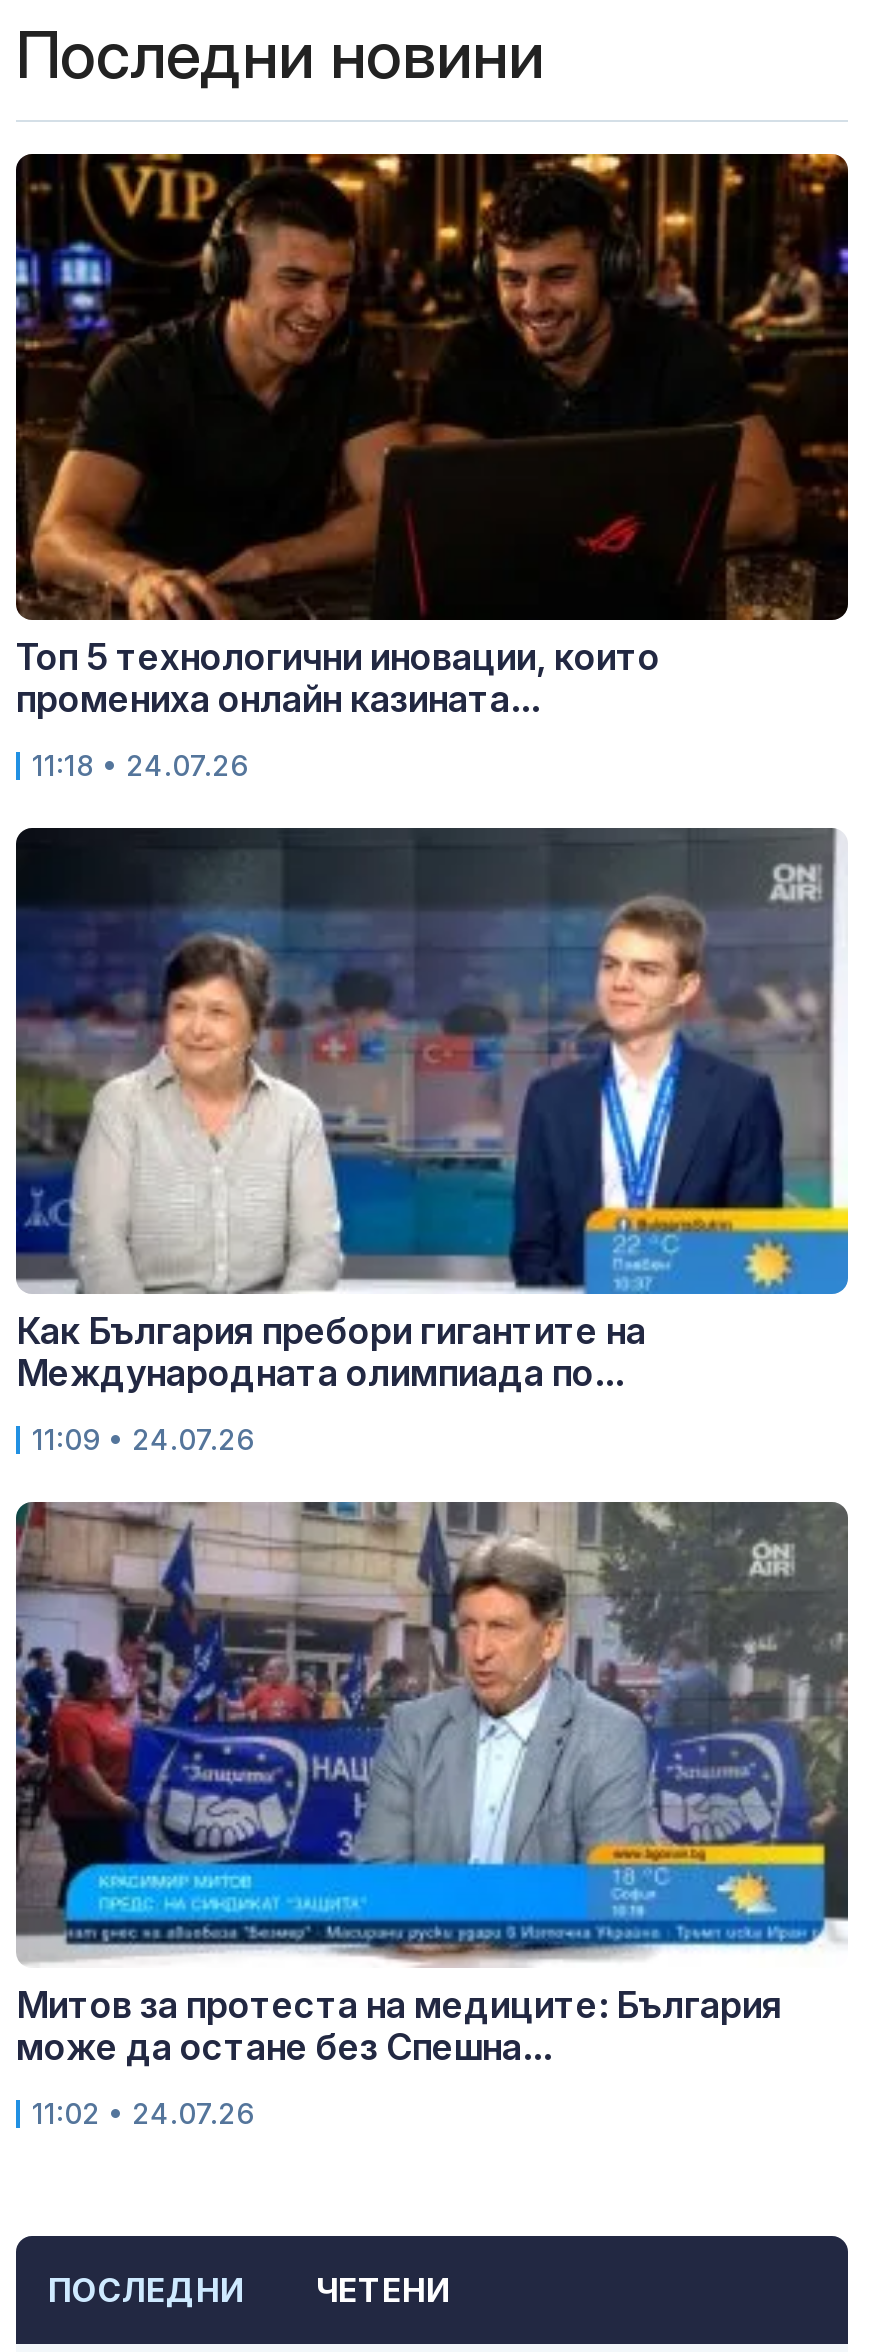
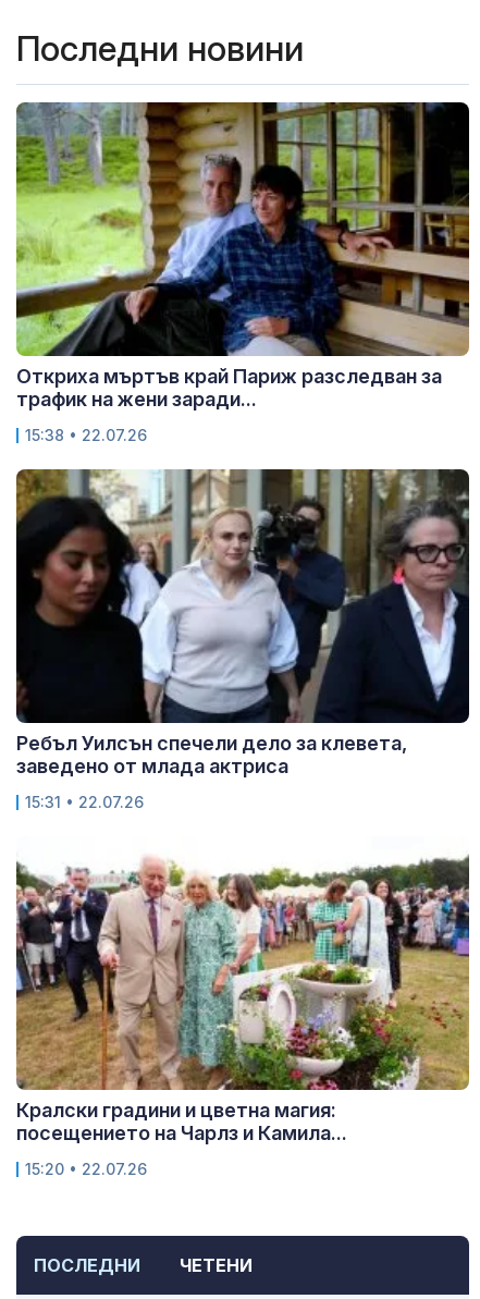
- [image]
- Топ 5 технологични иновации, които
- промениха онлайн казината...
+ [image]
+ Откриха мъртъв край Париж разследван за
+ трафик на жени заради...

- 11:18 • 24.07.26
+ 15:38 • 22.07.26

- [image]
- Как България пребори гигантите на
- Международната олимпиада по...
+ [image]
+ Ребъл Уилсън спечели дело за клевета,
+ заведено от млада актриса

- 11:09 • 24.07.26
+ 15:31 • 22.07.26

- [image]
- Митов за протеста на медиците: България
- може да остане без Спешна...
+ [image]
+ Кралски градини и цветна магия:
+ посещението на Чарлз и Камила...

- 11:02 • 24.07.26
+ 15:20 • 22.07.26
